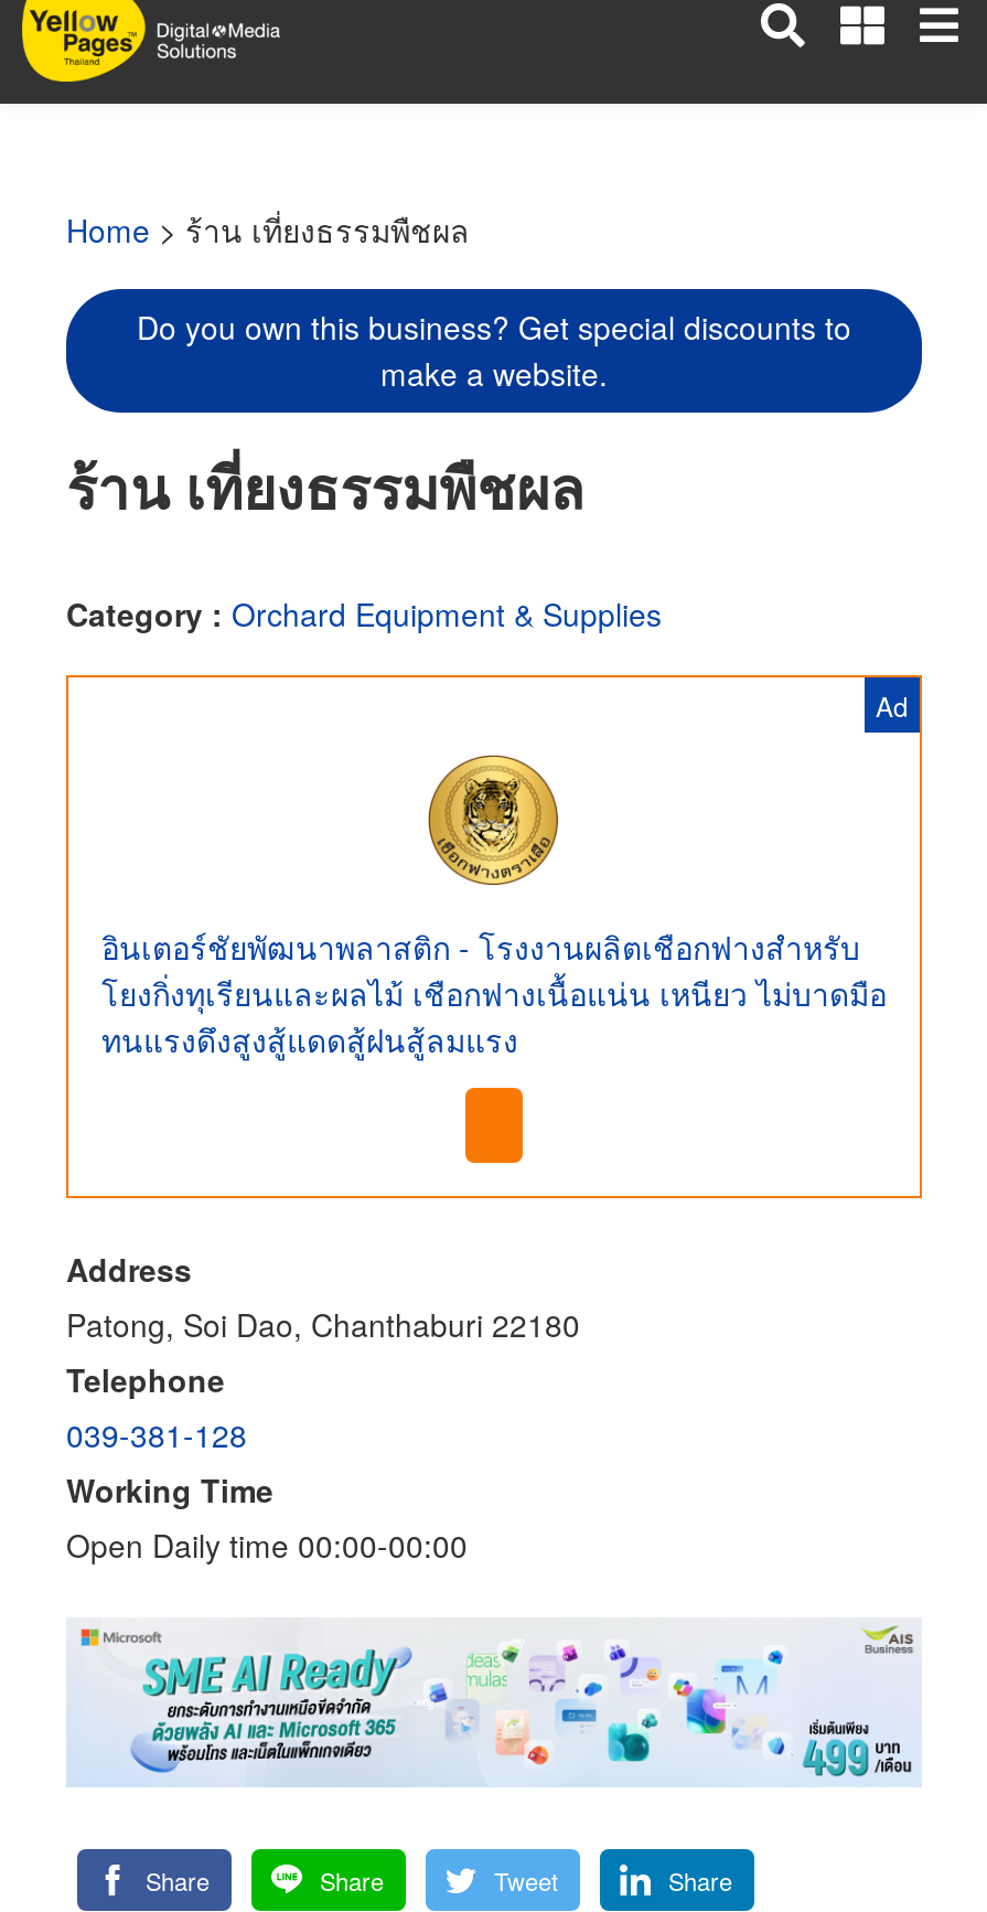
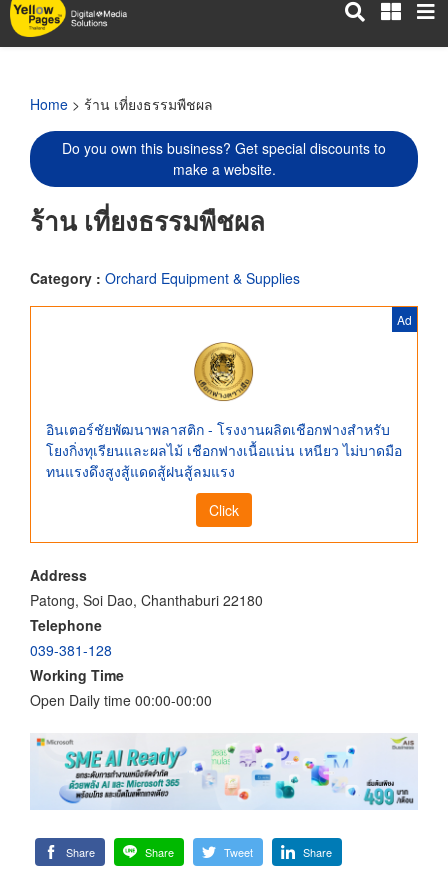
+ Click
